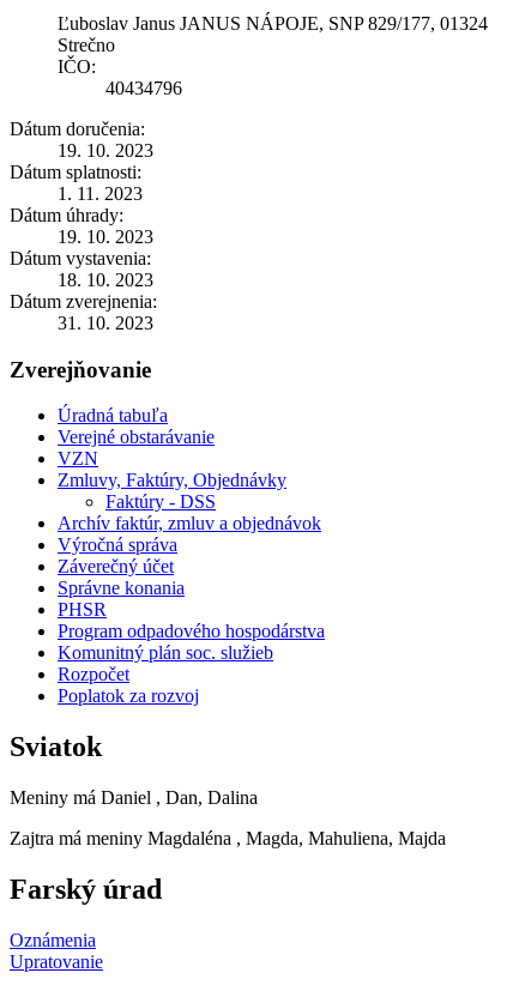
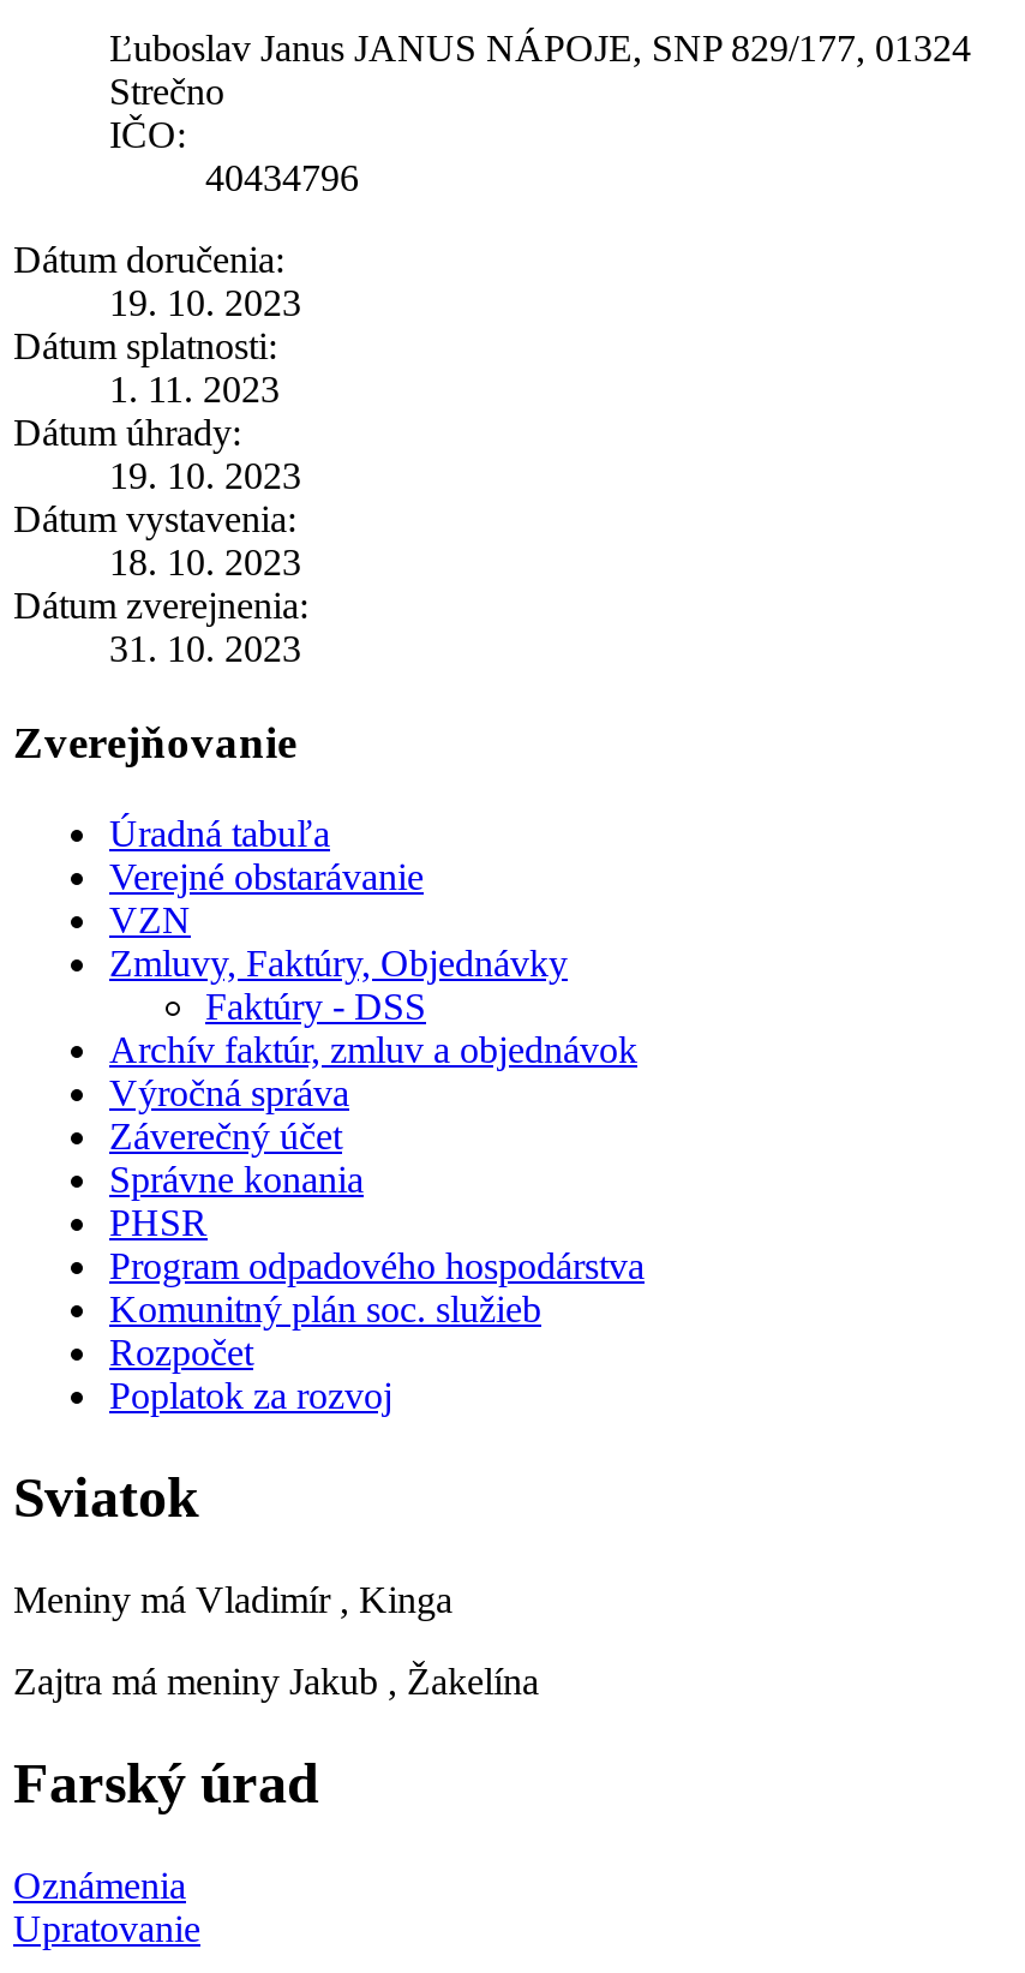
- Meniny má Daniel , Dan, Dalina
+ Meniny má Vladimír , Kinga

- Zajtra má meniny Magdaléna , Magda, Mahuliena, Majda
+ Zajtra má meniny Jakub , Žakelína
